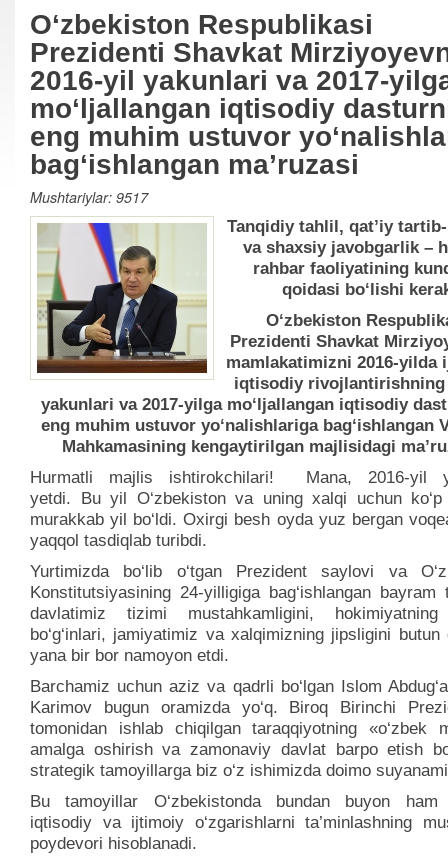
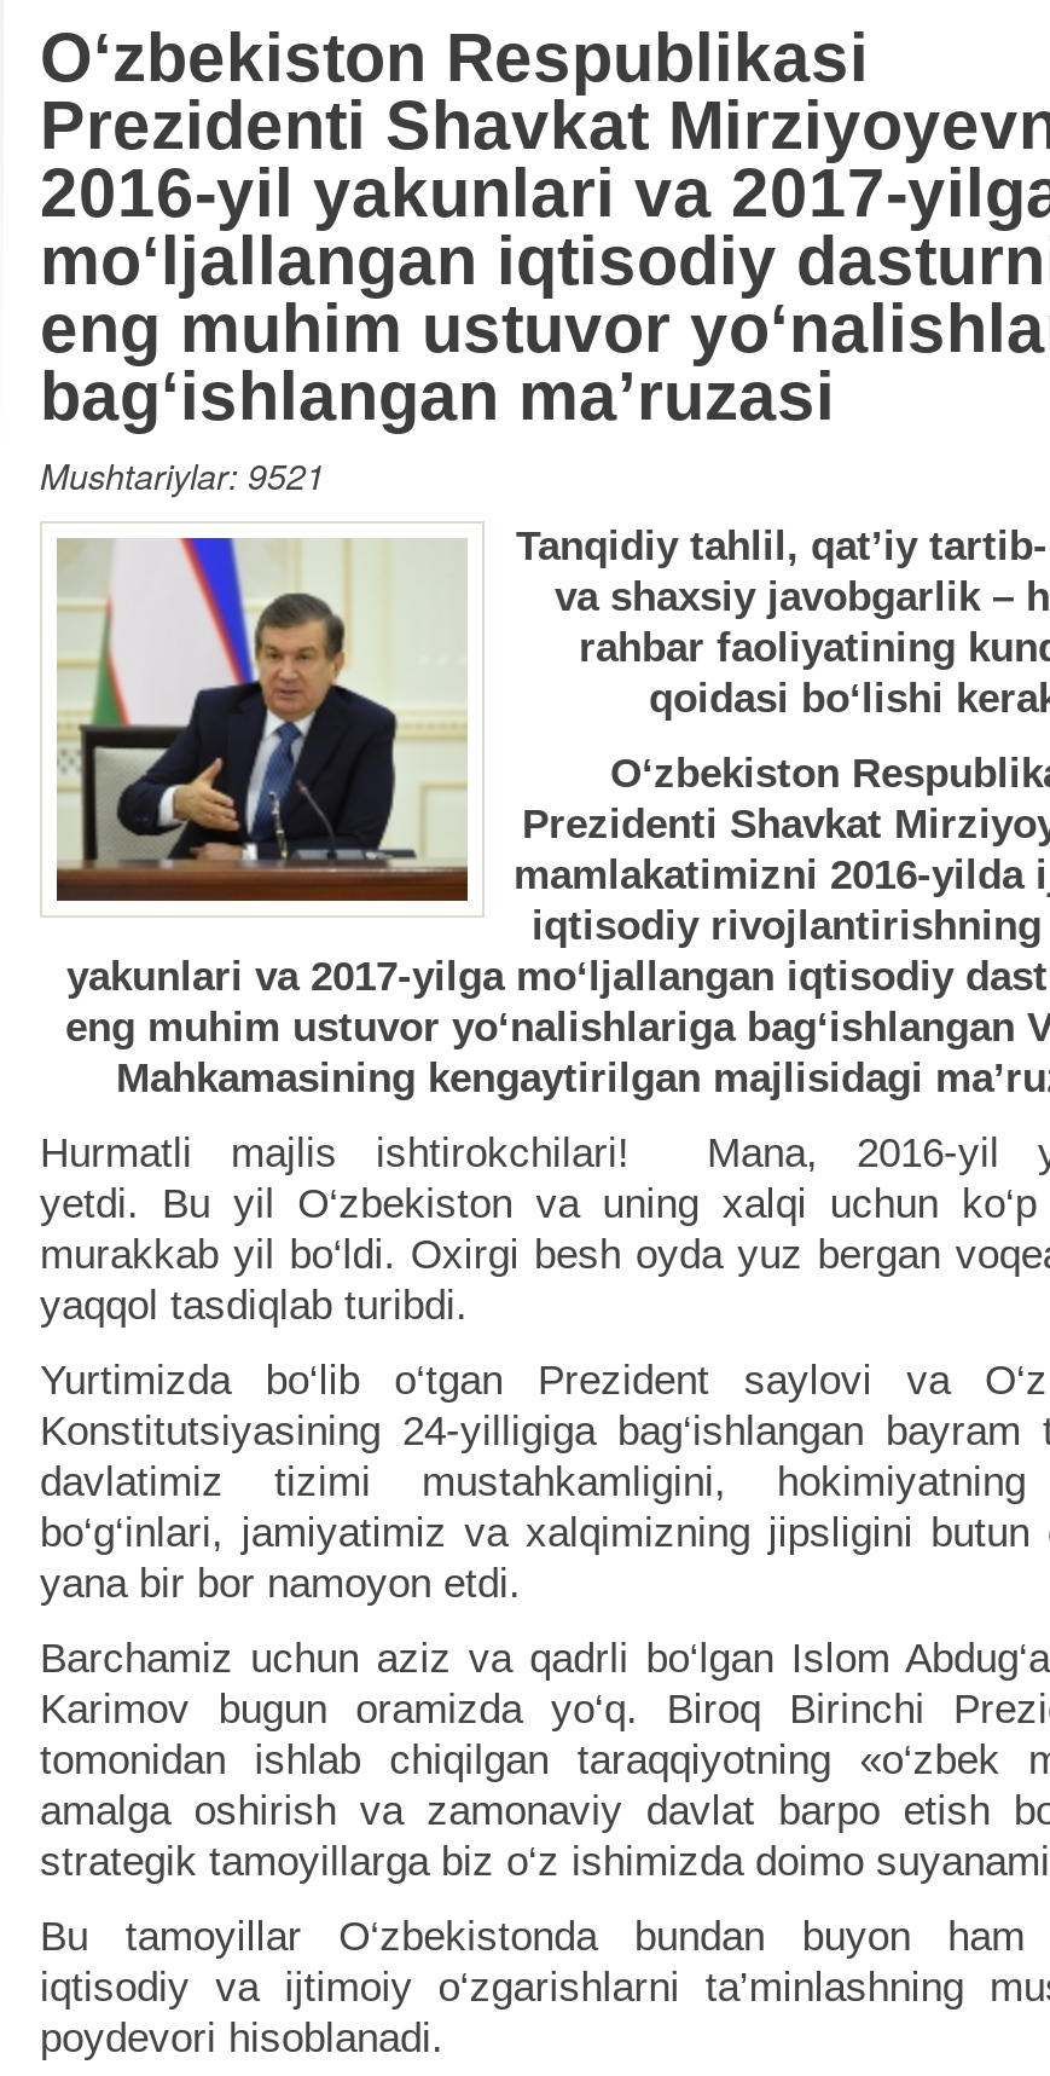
- Mushtariylar: 9517
+ Mushtariylar: 9521
